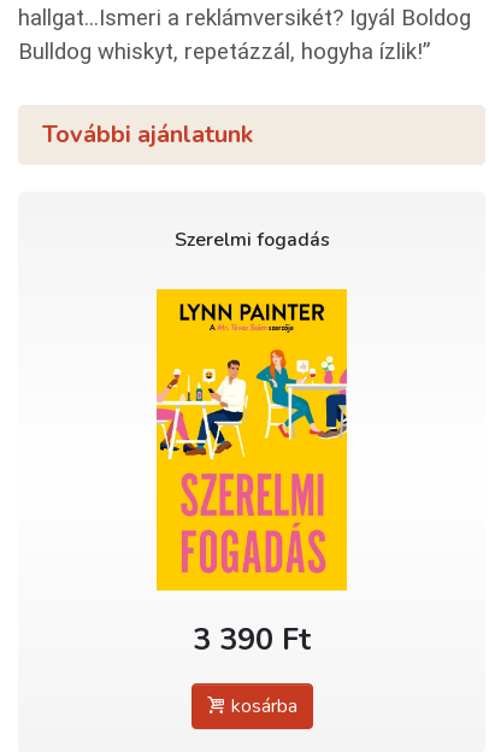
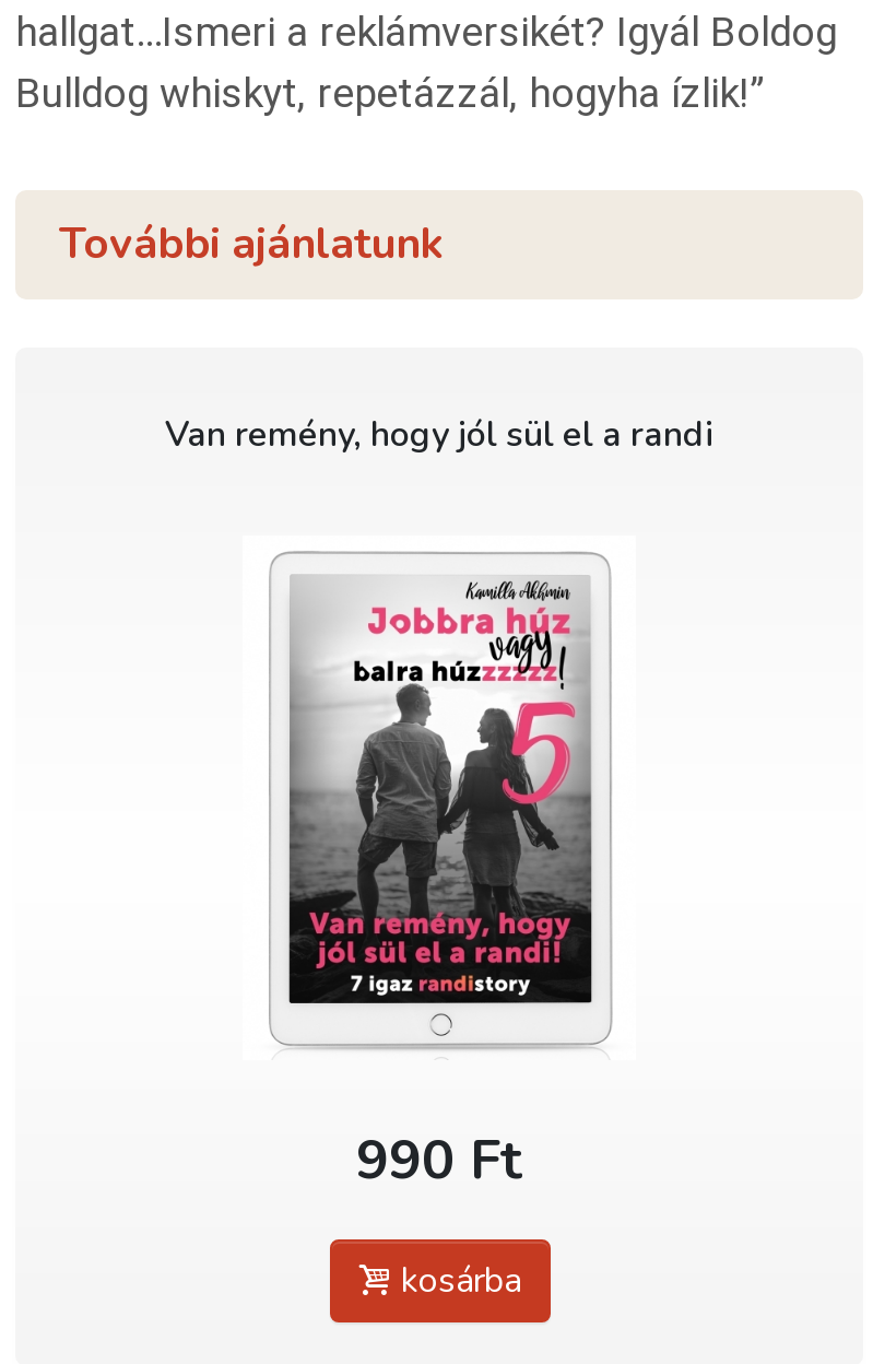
- Szerelmi fogadás
+ Van remény, hogy jól sül el a randi

- [image]
- 3 390 Ft
+ [image]
+ 990 Ft
